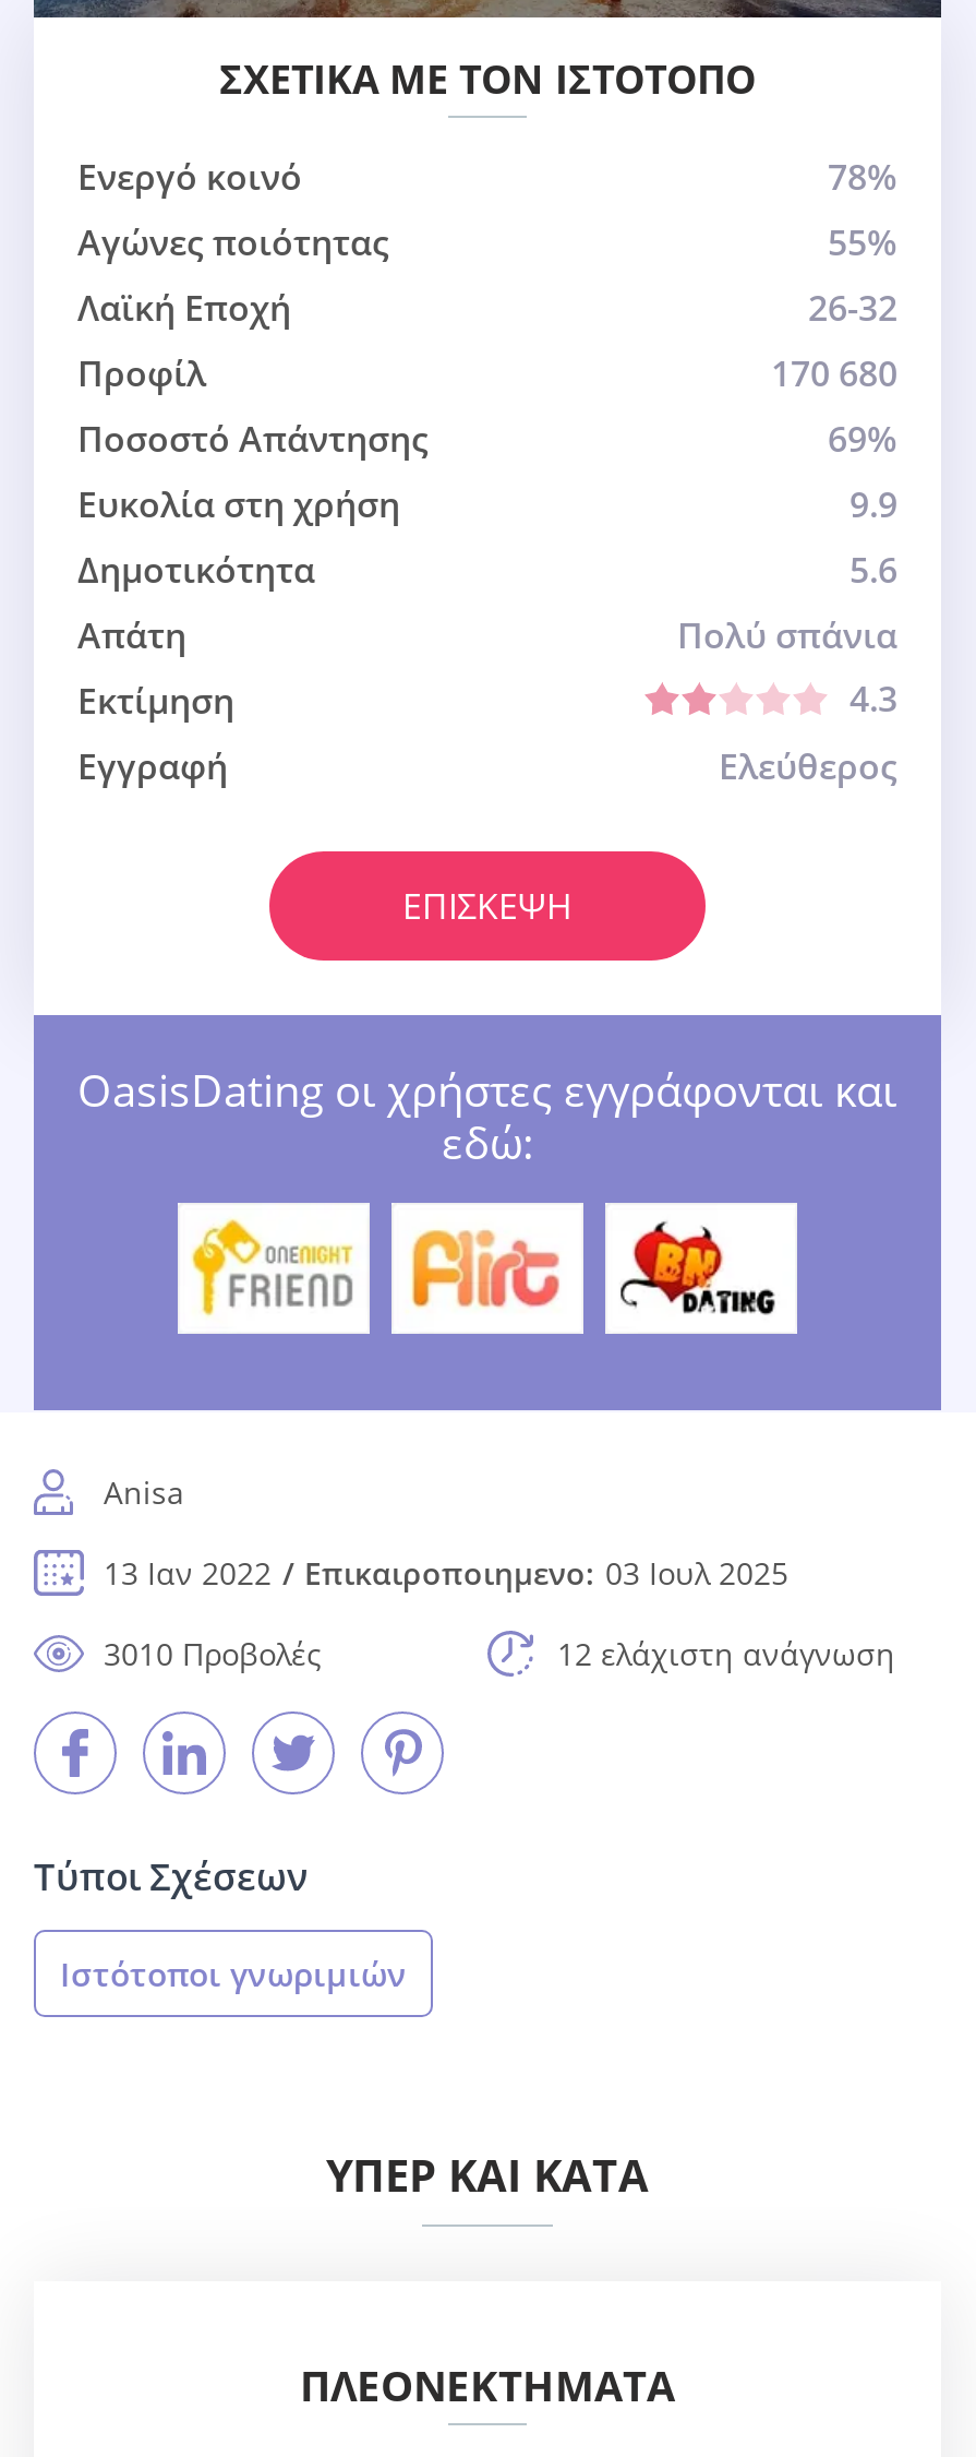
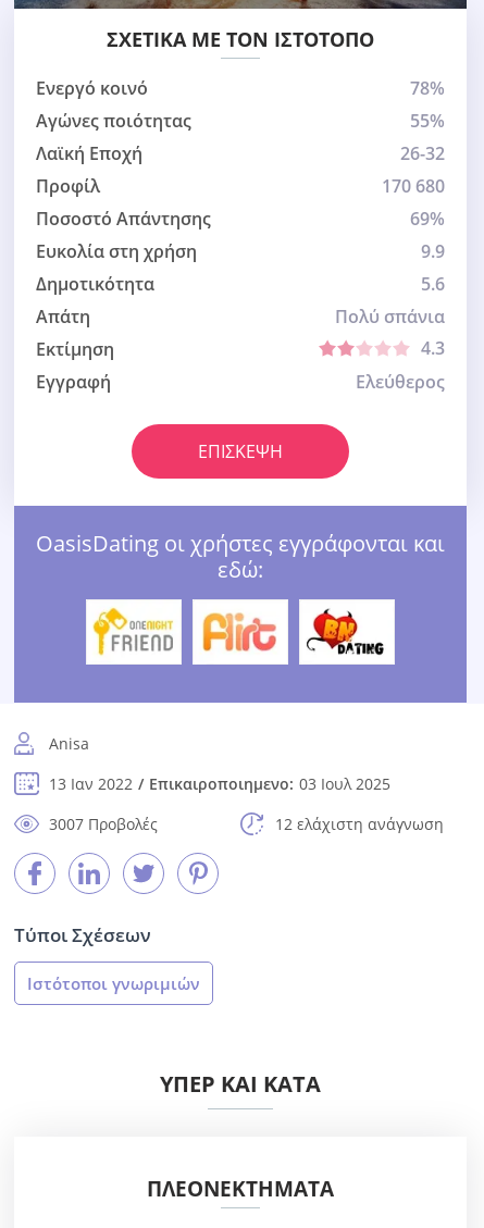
- 3010 Προβολές
+ 3007 Προβολές
